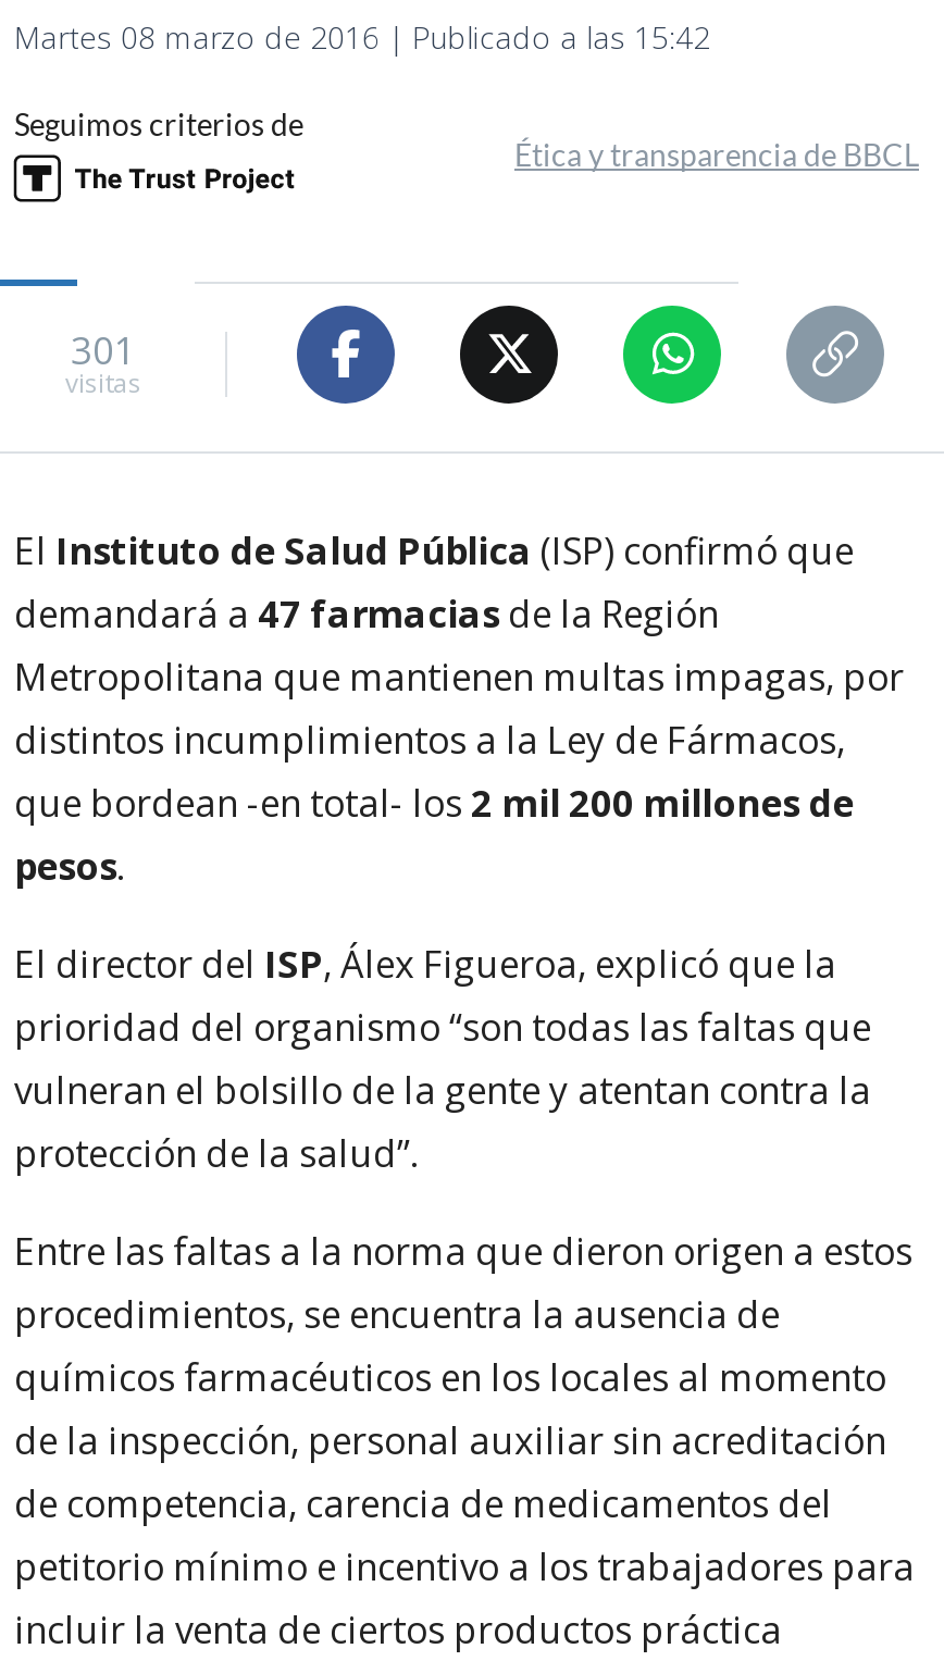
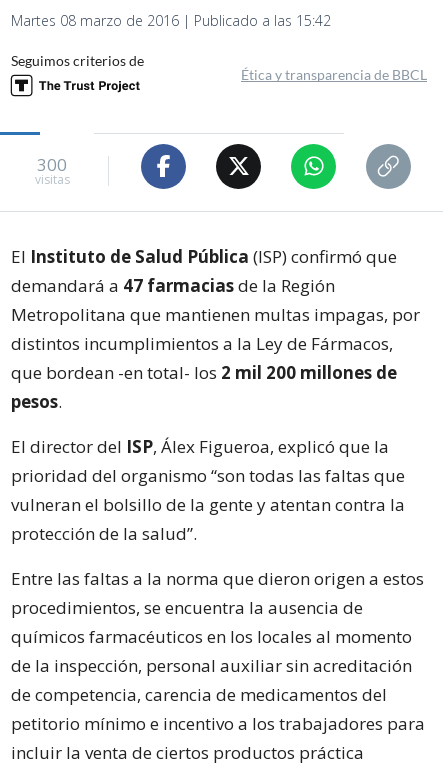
- 301
+ 300
